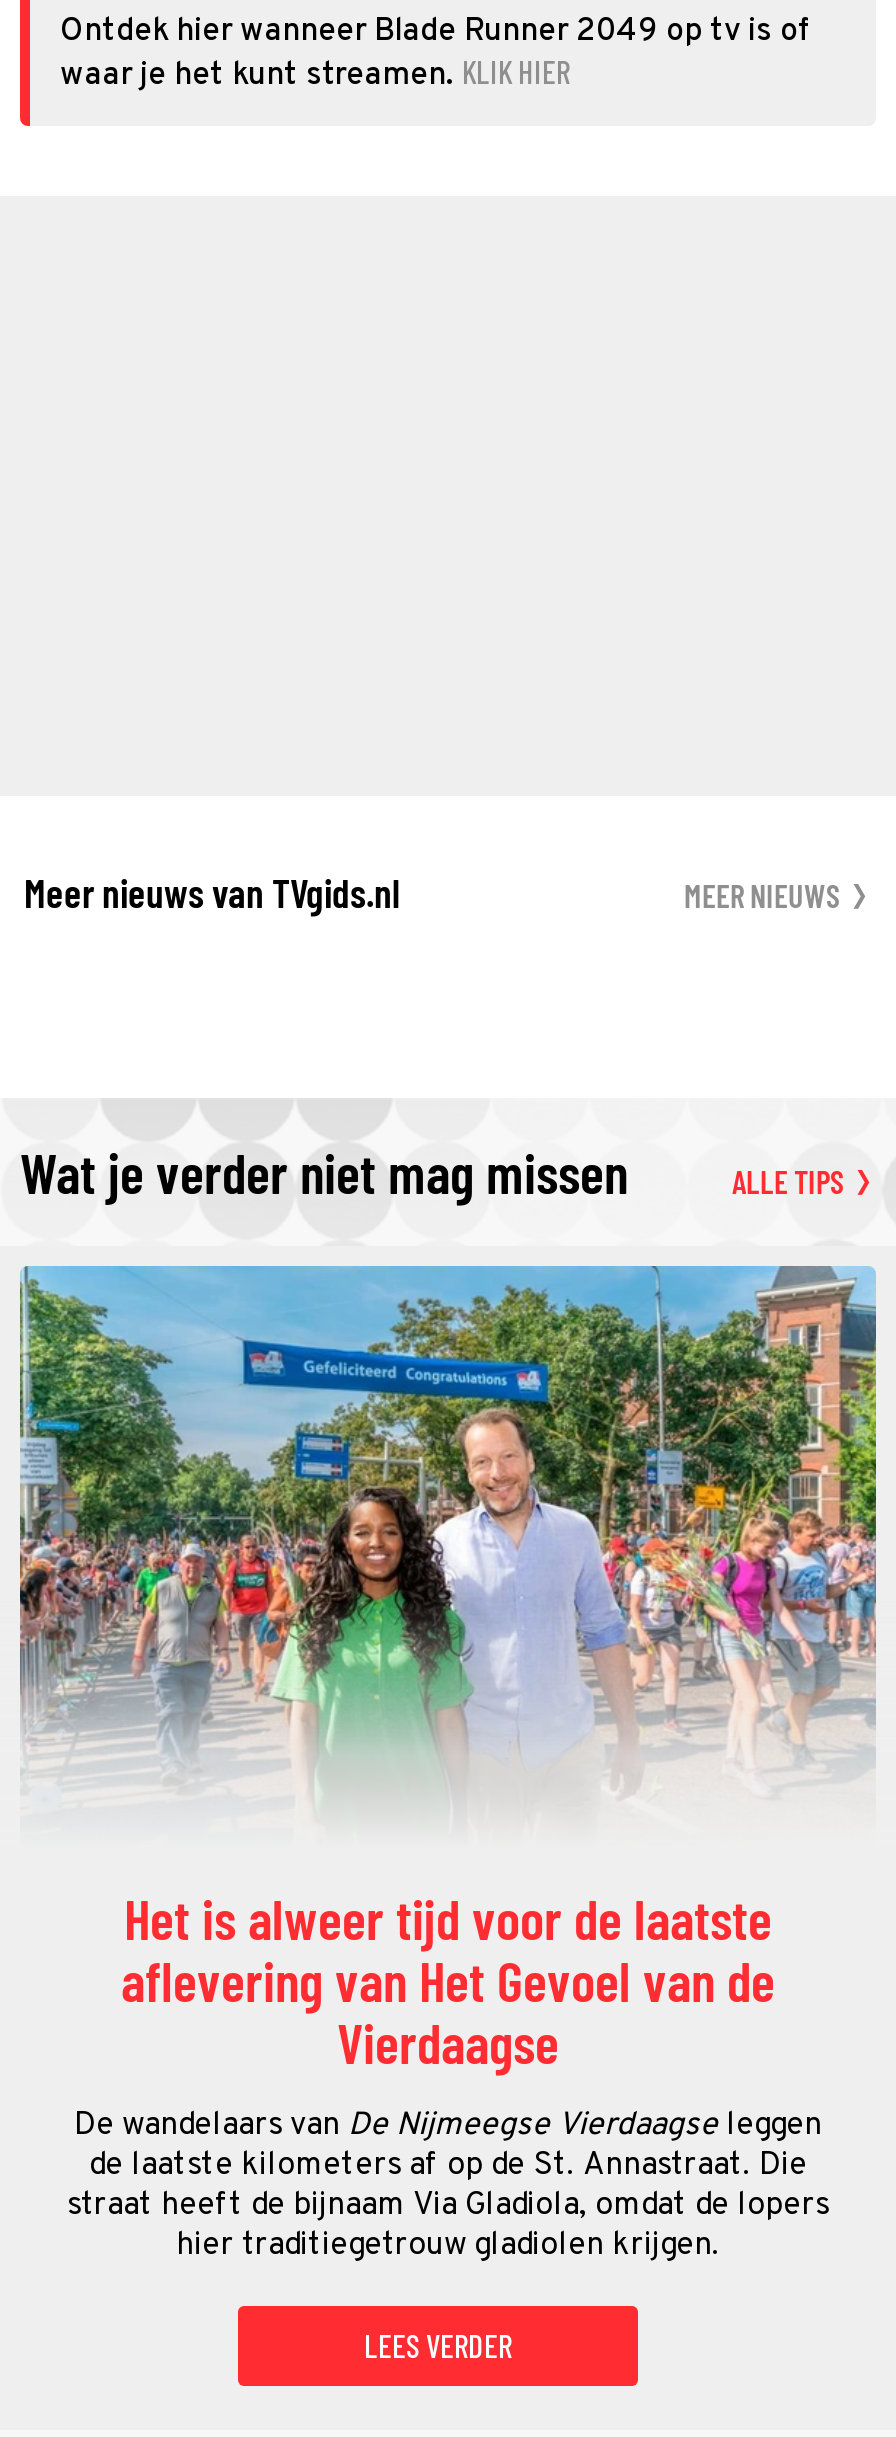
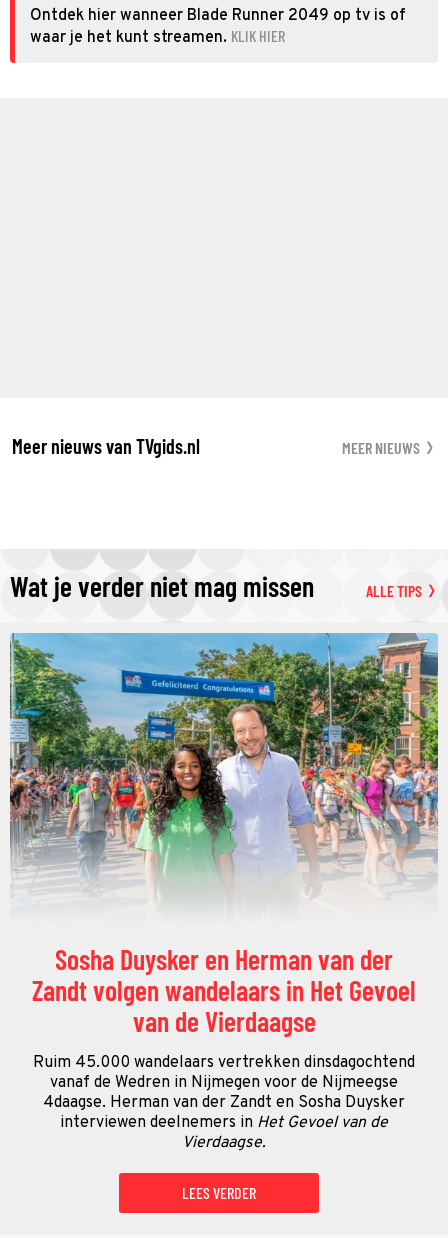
- Het is alweer tijd voor de laatste
- aflevering van Het Gevoel van de
- Vierdaagse
- De wandelaars van De Nijmeegse Vierdaagse leggen
- de laatste kilometers af op de St. Annastraat. Die
- straat heeft de bijnaam Via Gladiola, omdat de lopers
- hier traditiegetrouw gladiolen krijgen.
+ Sosha Duysker en Herman van der
+ Zandt volgen wandelaars in Het Gevoel
+ van de Vierdaagse
+ Ruim 45.000 wandelaars vertrekken dinsdagochtend
+ vanaf de Wedren in Nijmegen voor de Nijmeegse
+ 4daagse. Herman van der Zandt en Sosha Duysker
+ interviewen deelnemers in Het Gevoel van de
+ Vierdaagse.
